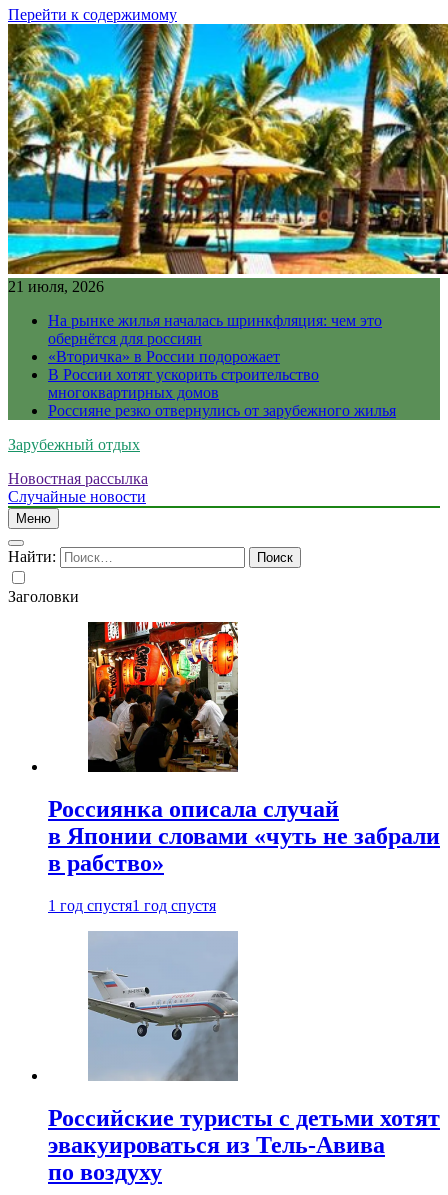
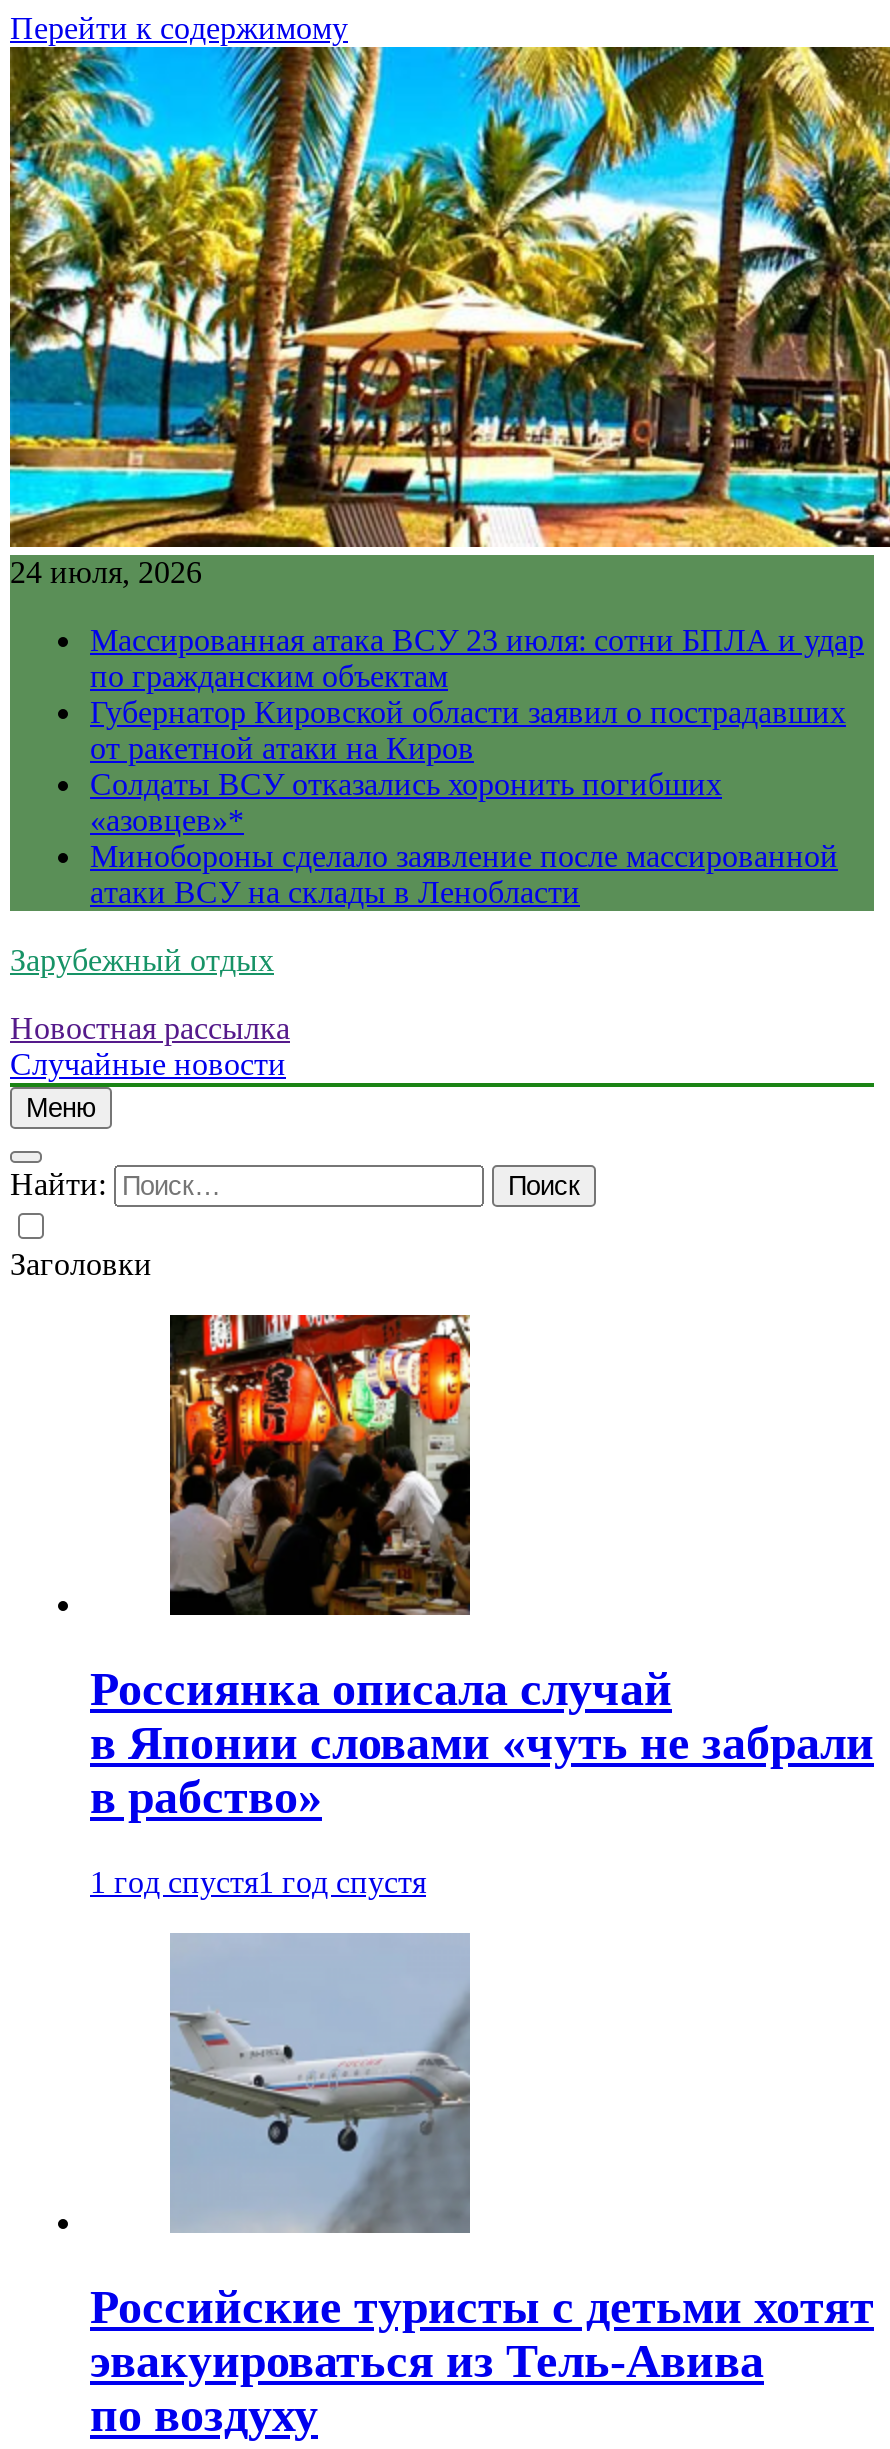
- 21 июля, 2026
+ 24 июля, 2026

- На рынке жилья началась шринкфляция: чем это
- обернётся для россиян
- «Вторичка» в России подорожает
- В России хотят ускорить строительство
- многоквартирных домов
- Россияне резко отвернулись от зарубежного жилья
+ Массированная атака ВСУ 23 июля: сотни БПЛА и удар
+ по гражданским объектам
+ Губернатор Кировской области заявил о пострадавших
+ от ракетной атаки на Киров
+ Солдаты ВСУ отказались хоронить погибших
+ «азовцев»*
+ Минобороны сделало заявление после массированной
+ атаки ВСУ на склады в Ленобласти
